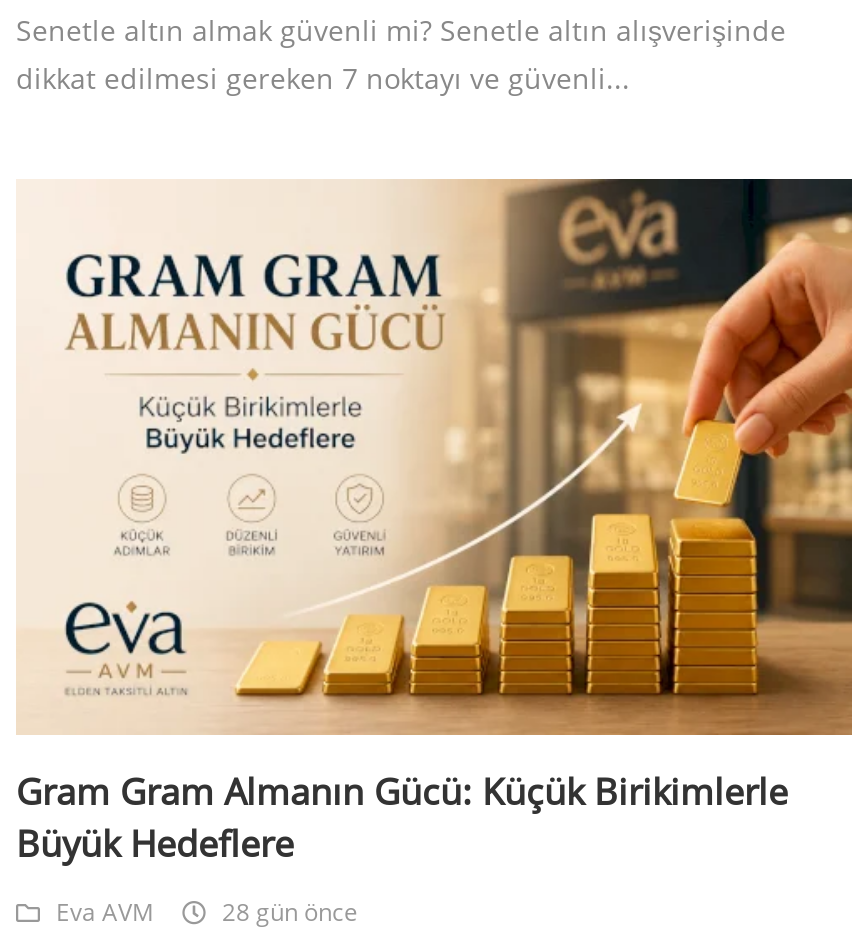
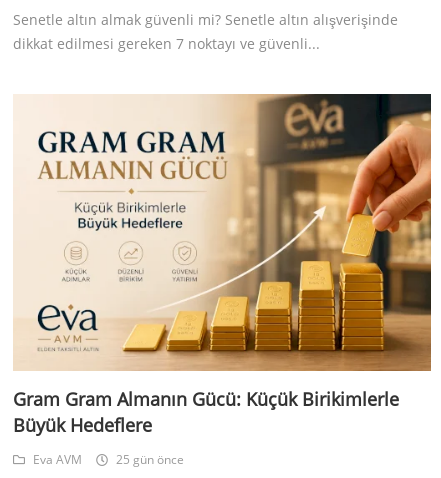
- Eva AVM 28 gün önce
+ Eva AVM 25 gün önce
